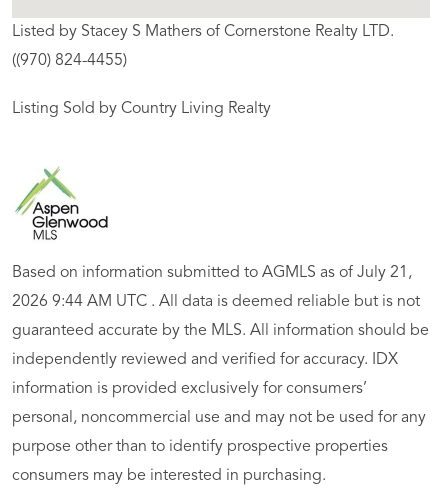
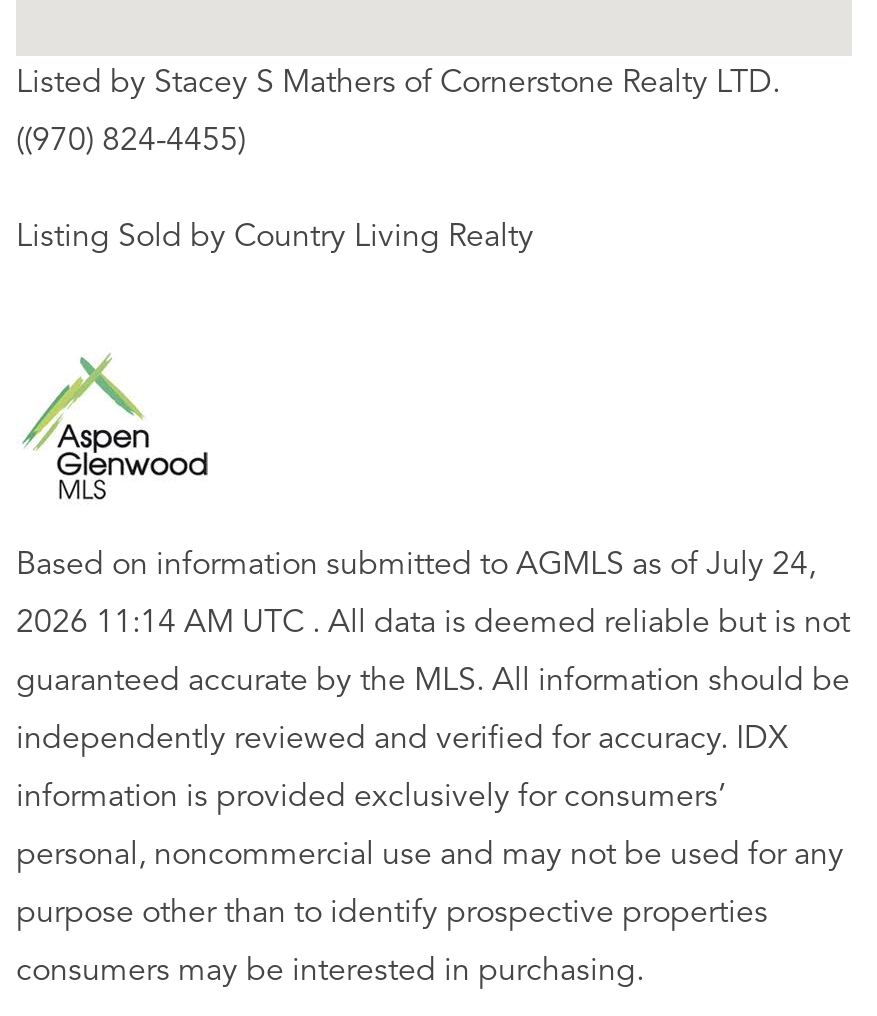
- Based on information submitted to AGMLS as of July 21,
+ Based on information submitted to AGMLS as of July 24,

- 2026 9:44 AM UTC . All data is deemed reliable but is not
+ 2026 11:14 AM UTC . All data is deemed reliable but is not
